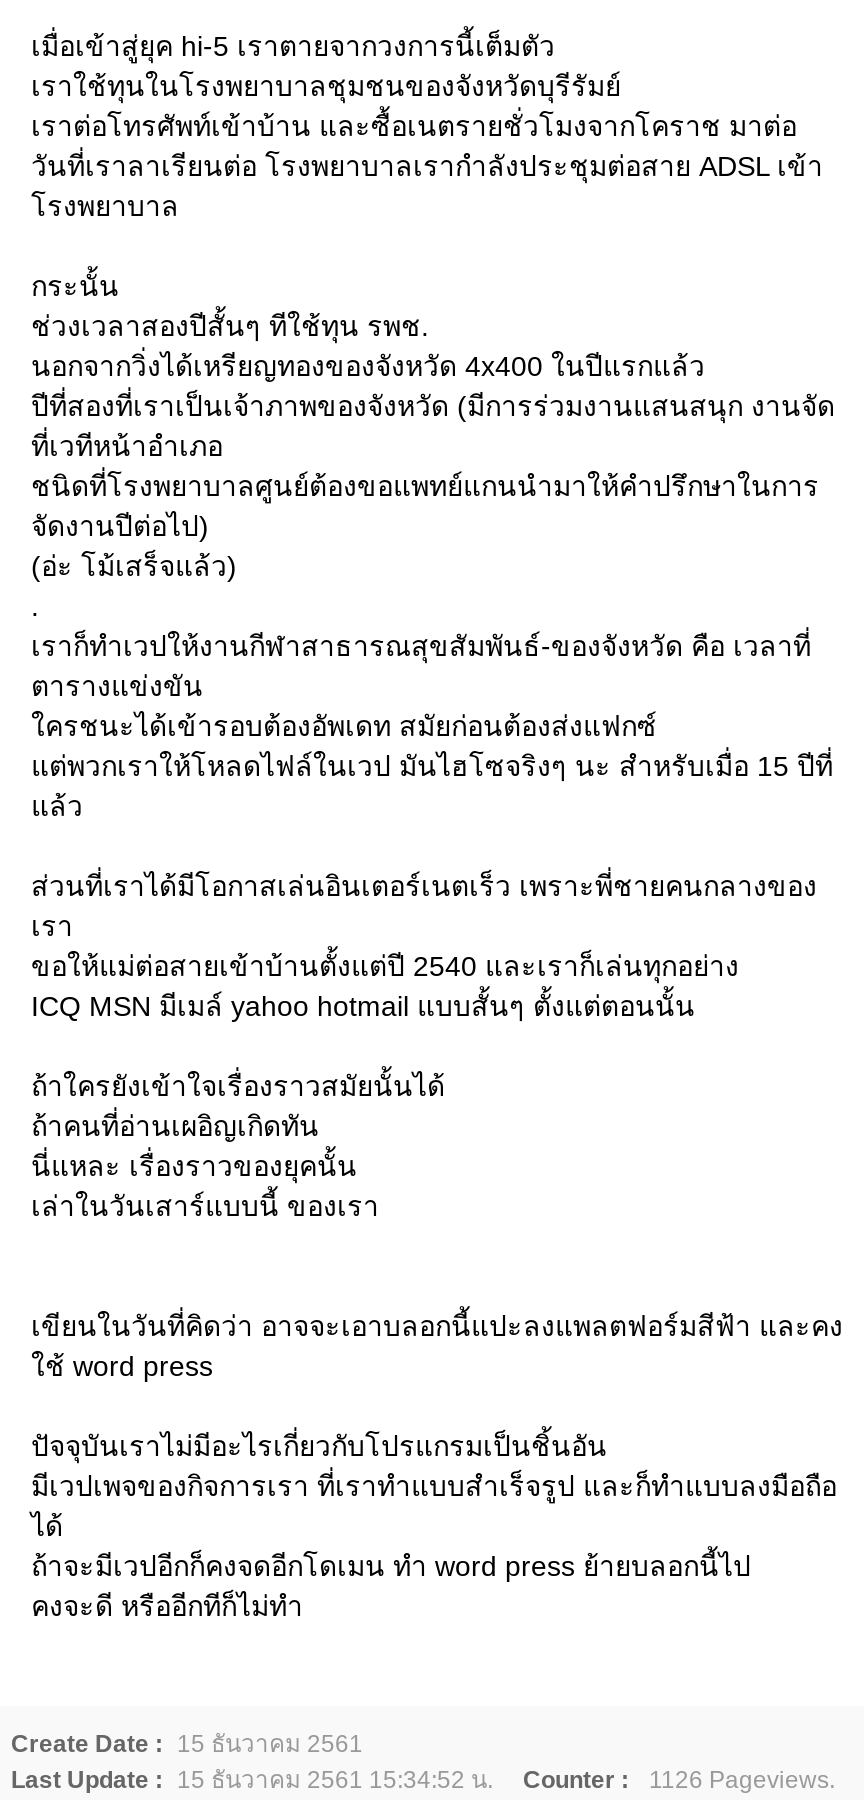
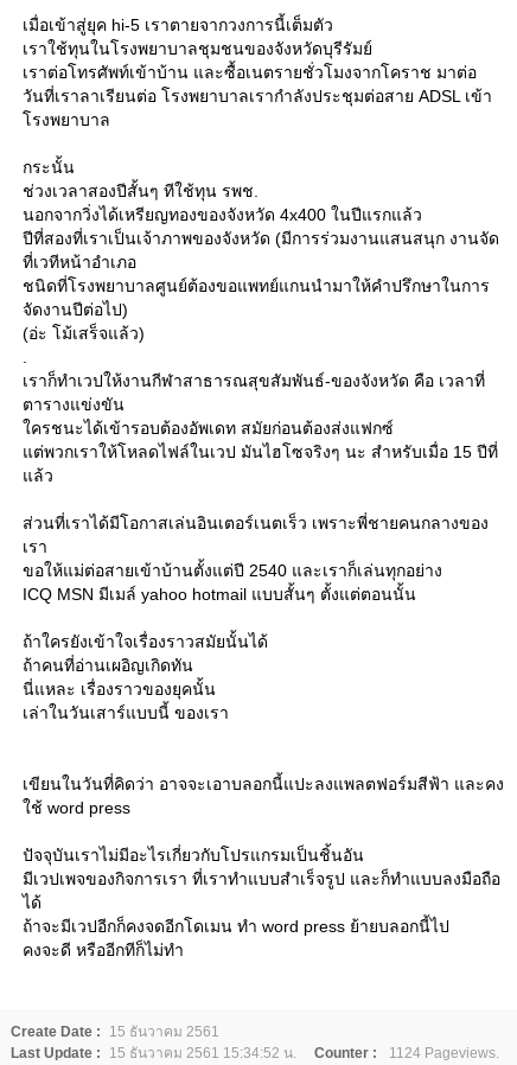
- Counter : 1126 Pageviews.
+ Counter : 1124 Pageviews.
